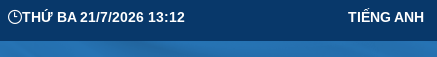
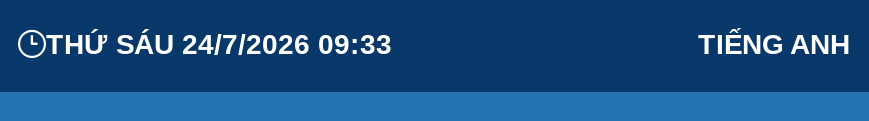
- THỨ BA 21/7/2026 13:12
+ THỨ SÁU 24/7/2026 09:33
